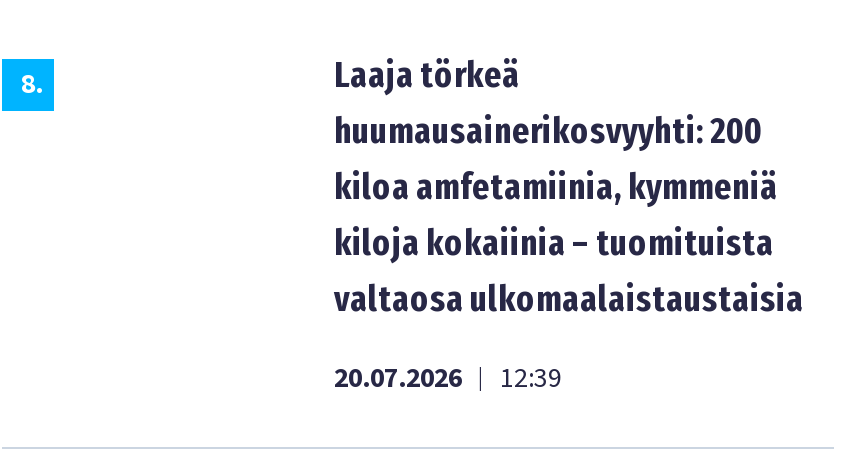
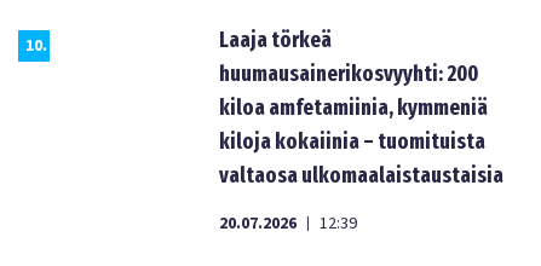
- 8.
+ 10.
